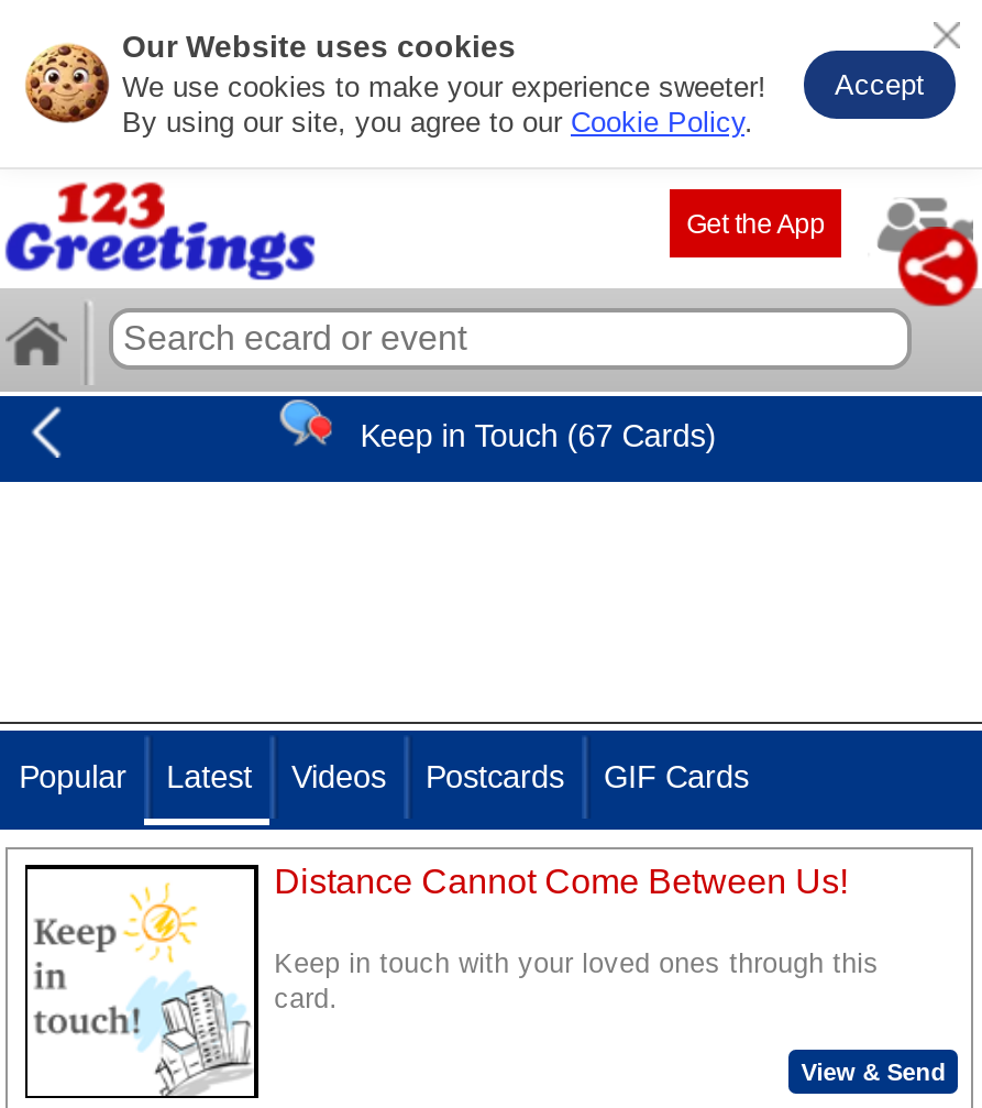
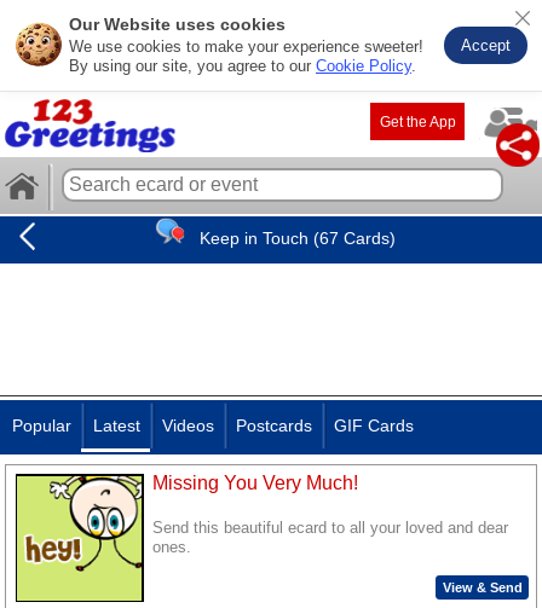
- [image]
- Distance Cannot Come Between Us!
+ [image]
+ Missing You Very Much!

- Keep in touch with your loved ones through this
- card.
+ Send this beautiful ecard to all your loved and dear
+ ones.
